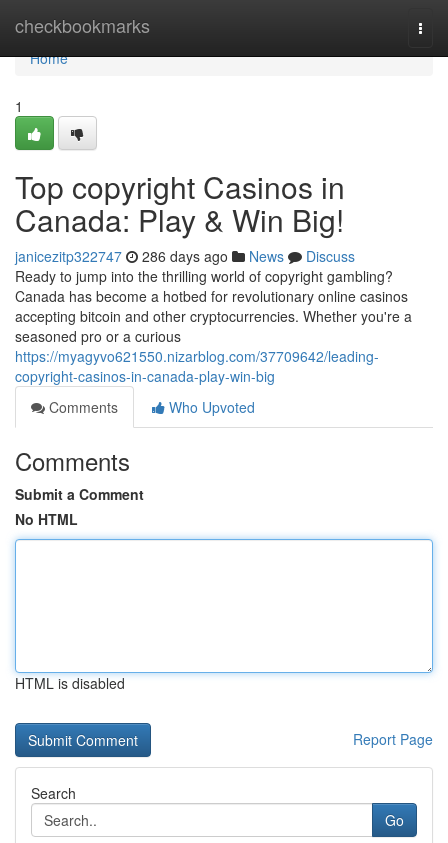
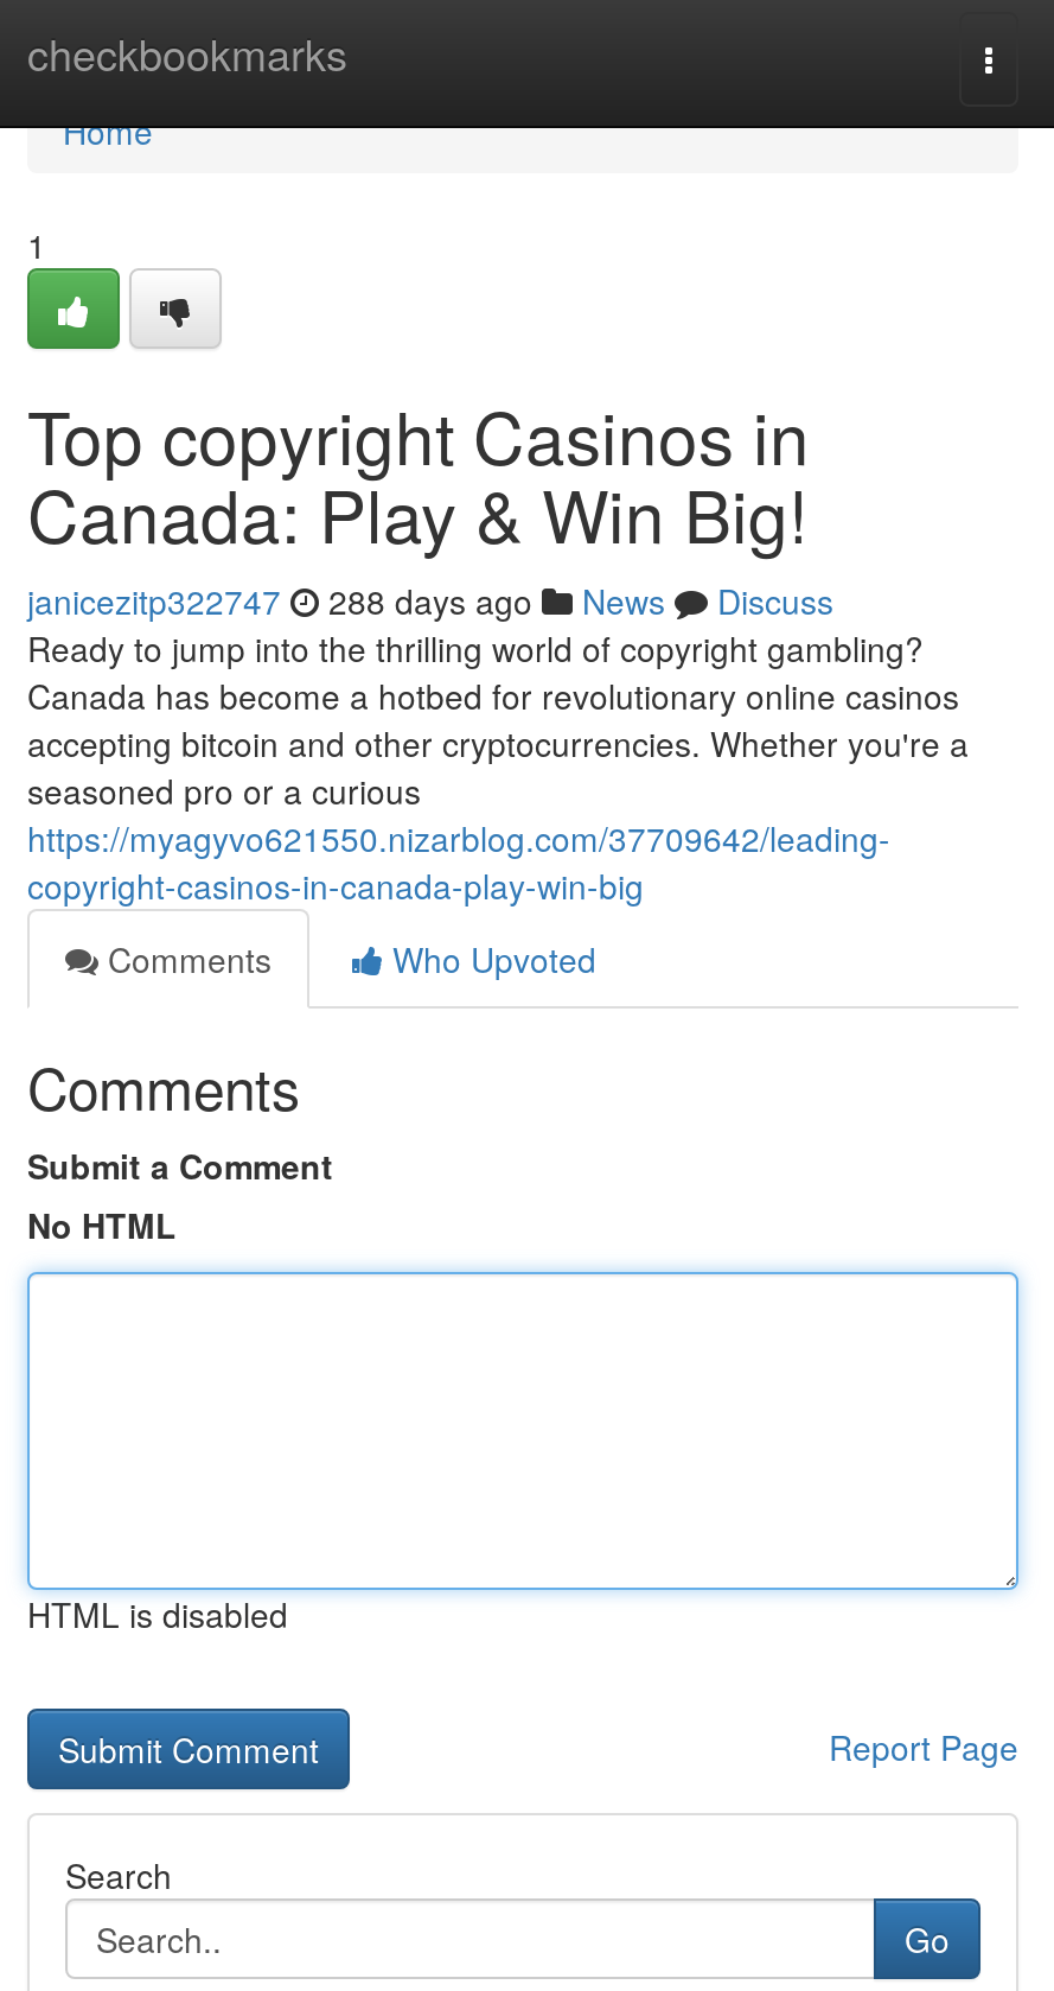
- janicezitp322747 286 days ago News Discuss
+ janicezitp322747 288 days ago News Discuss
